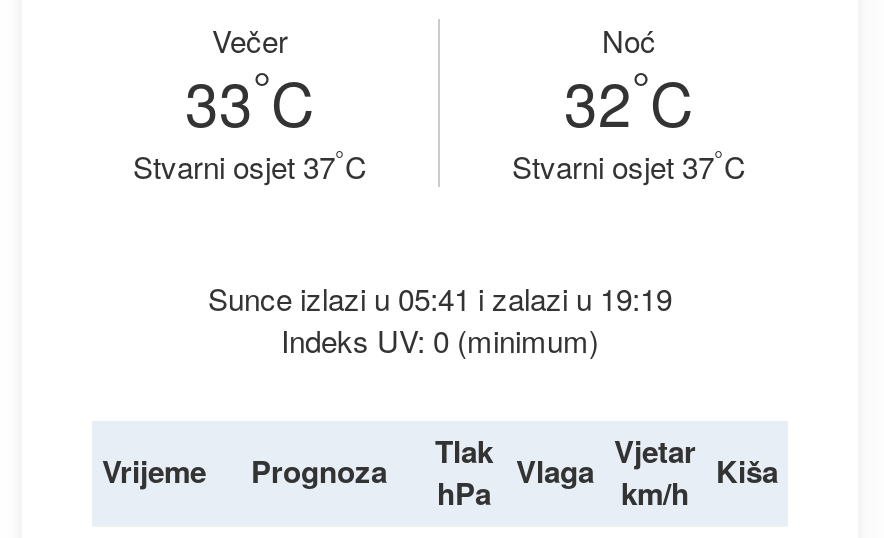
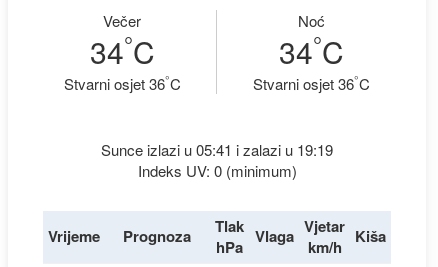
- 33°C
+ 34°C

- 32°C
+ 34°C

- Stvarni osjet 37°C
+ Stvarni osjet 36°C

- Stvarni osjet 37°C
+ Stvarni osjet 36°C
